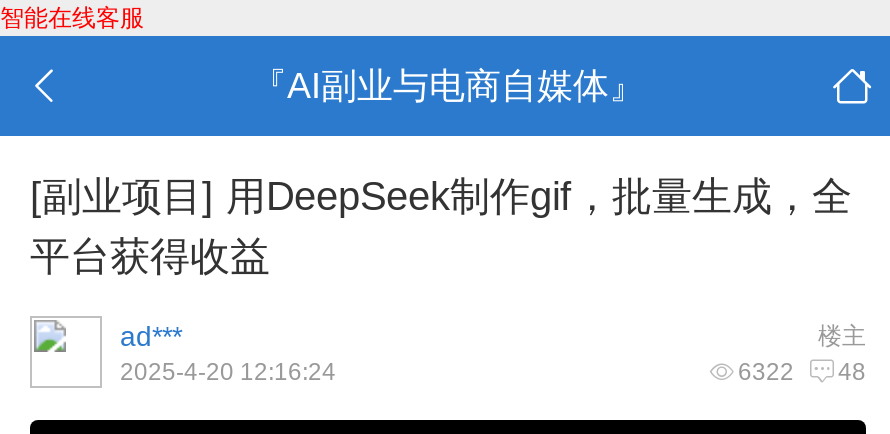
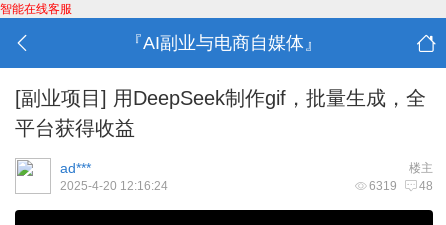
- 6322 48
+ 6319 48
